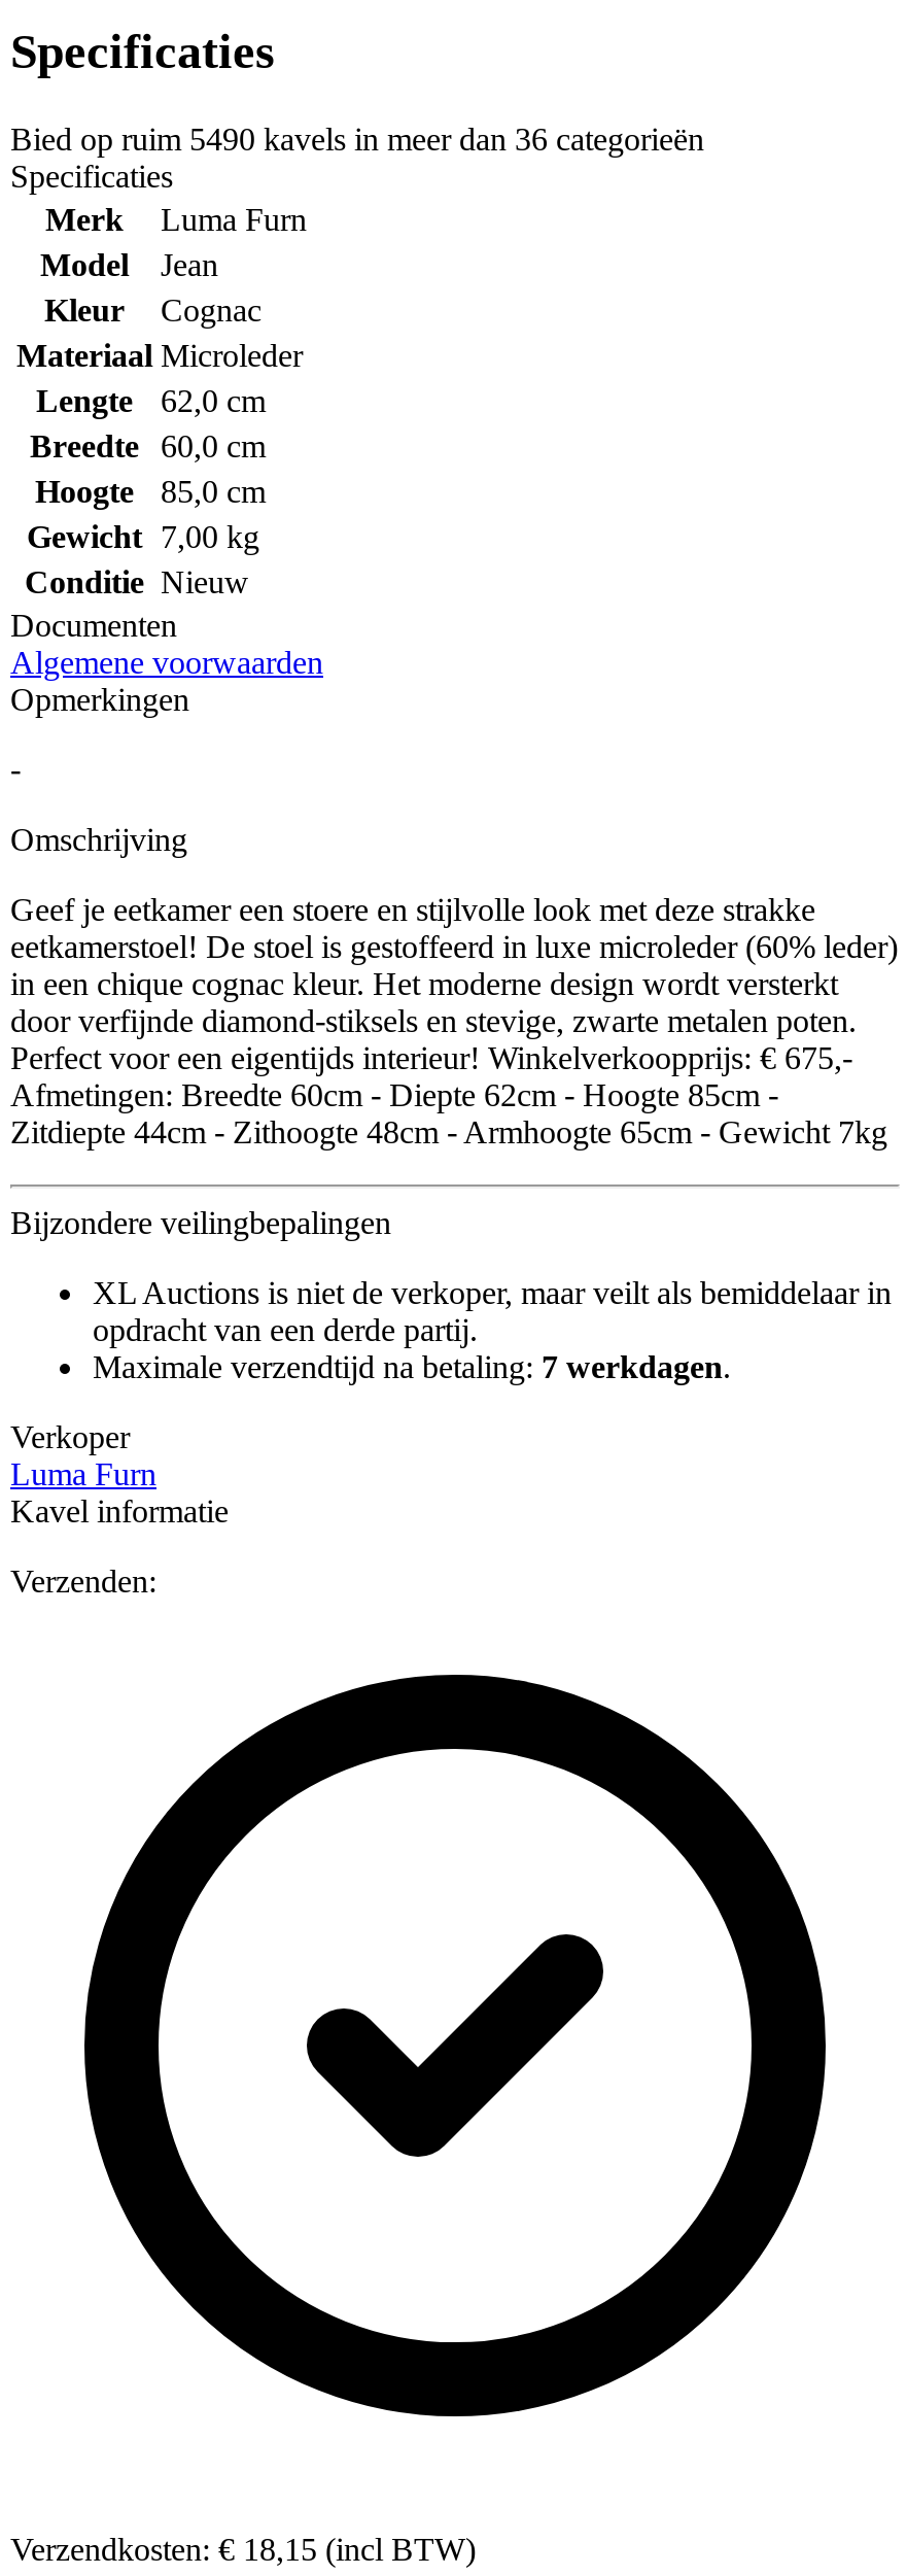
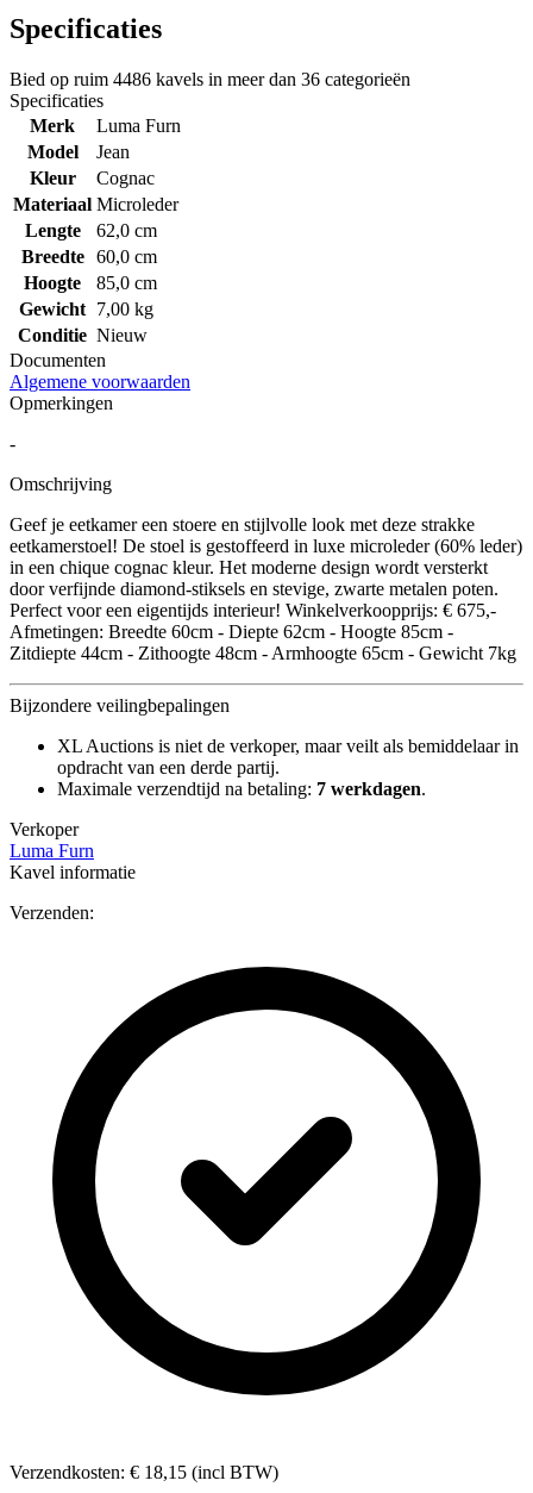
- Bied op ruim 5490 kavels in meer dan 36 categorieën
+ Bied op ruim 4486 kavels in meer dan 36 categorieën
